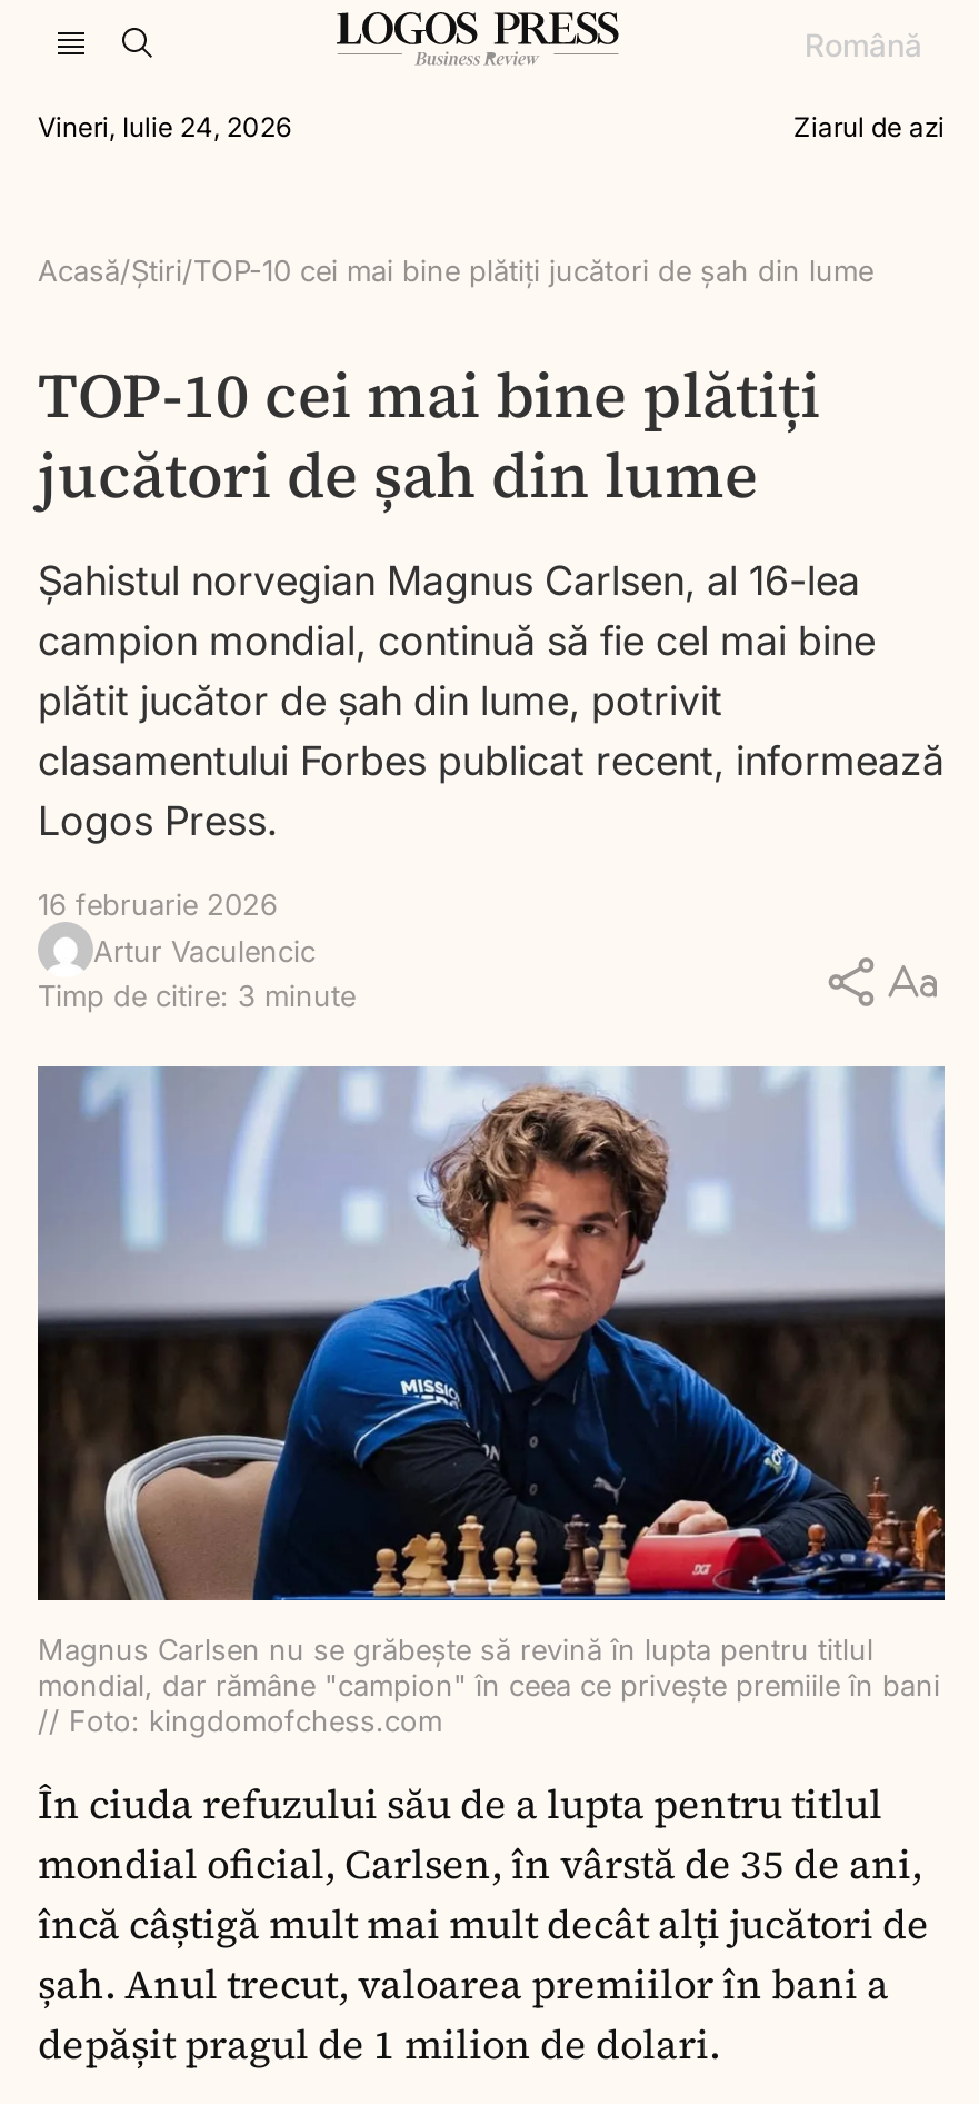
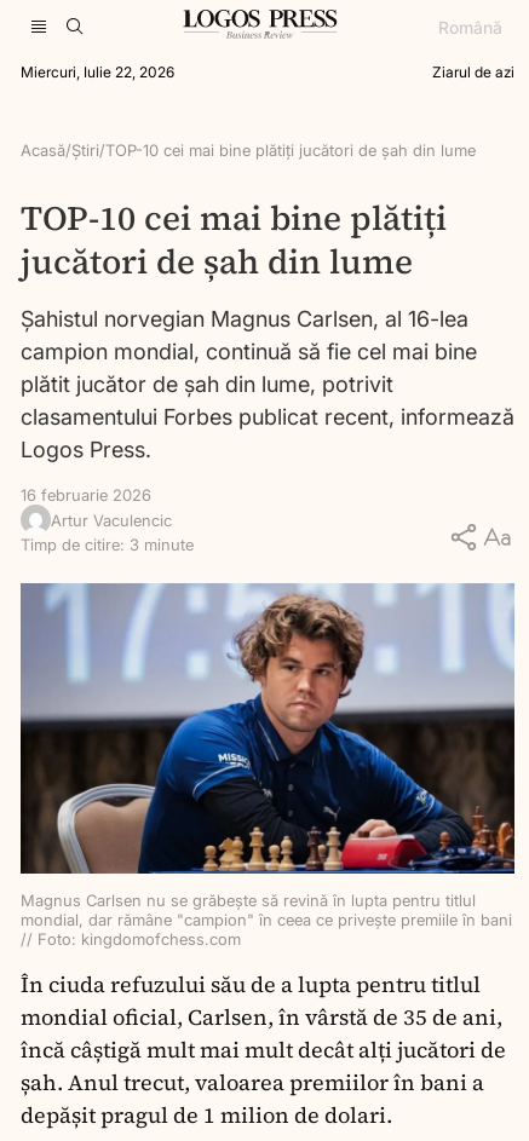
- Vineri, Iulie 24, 2026
+ Miercuri, Iulie 22, 2026
